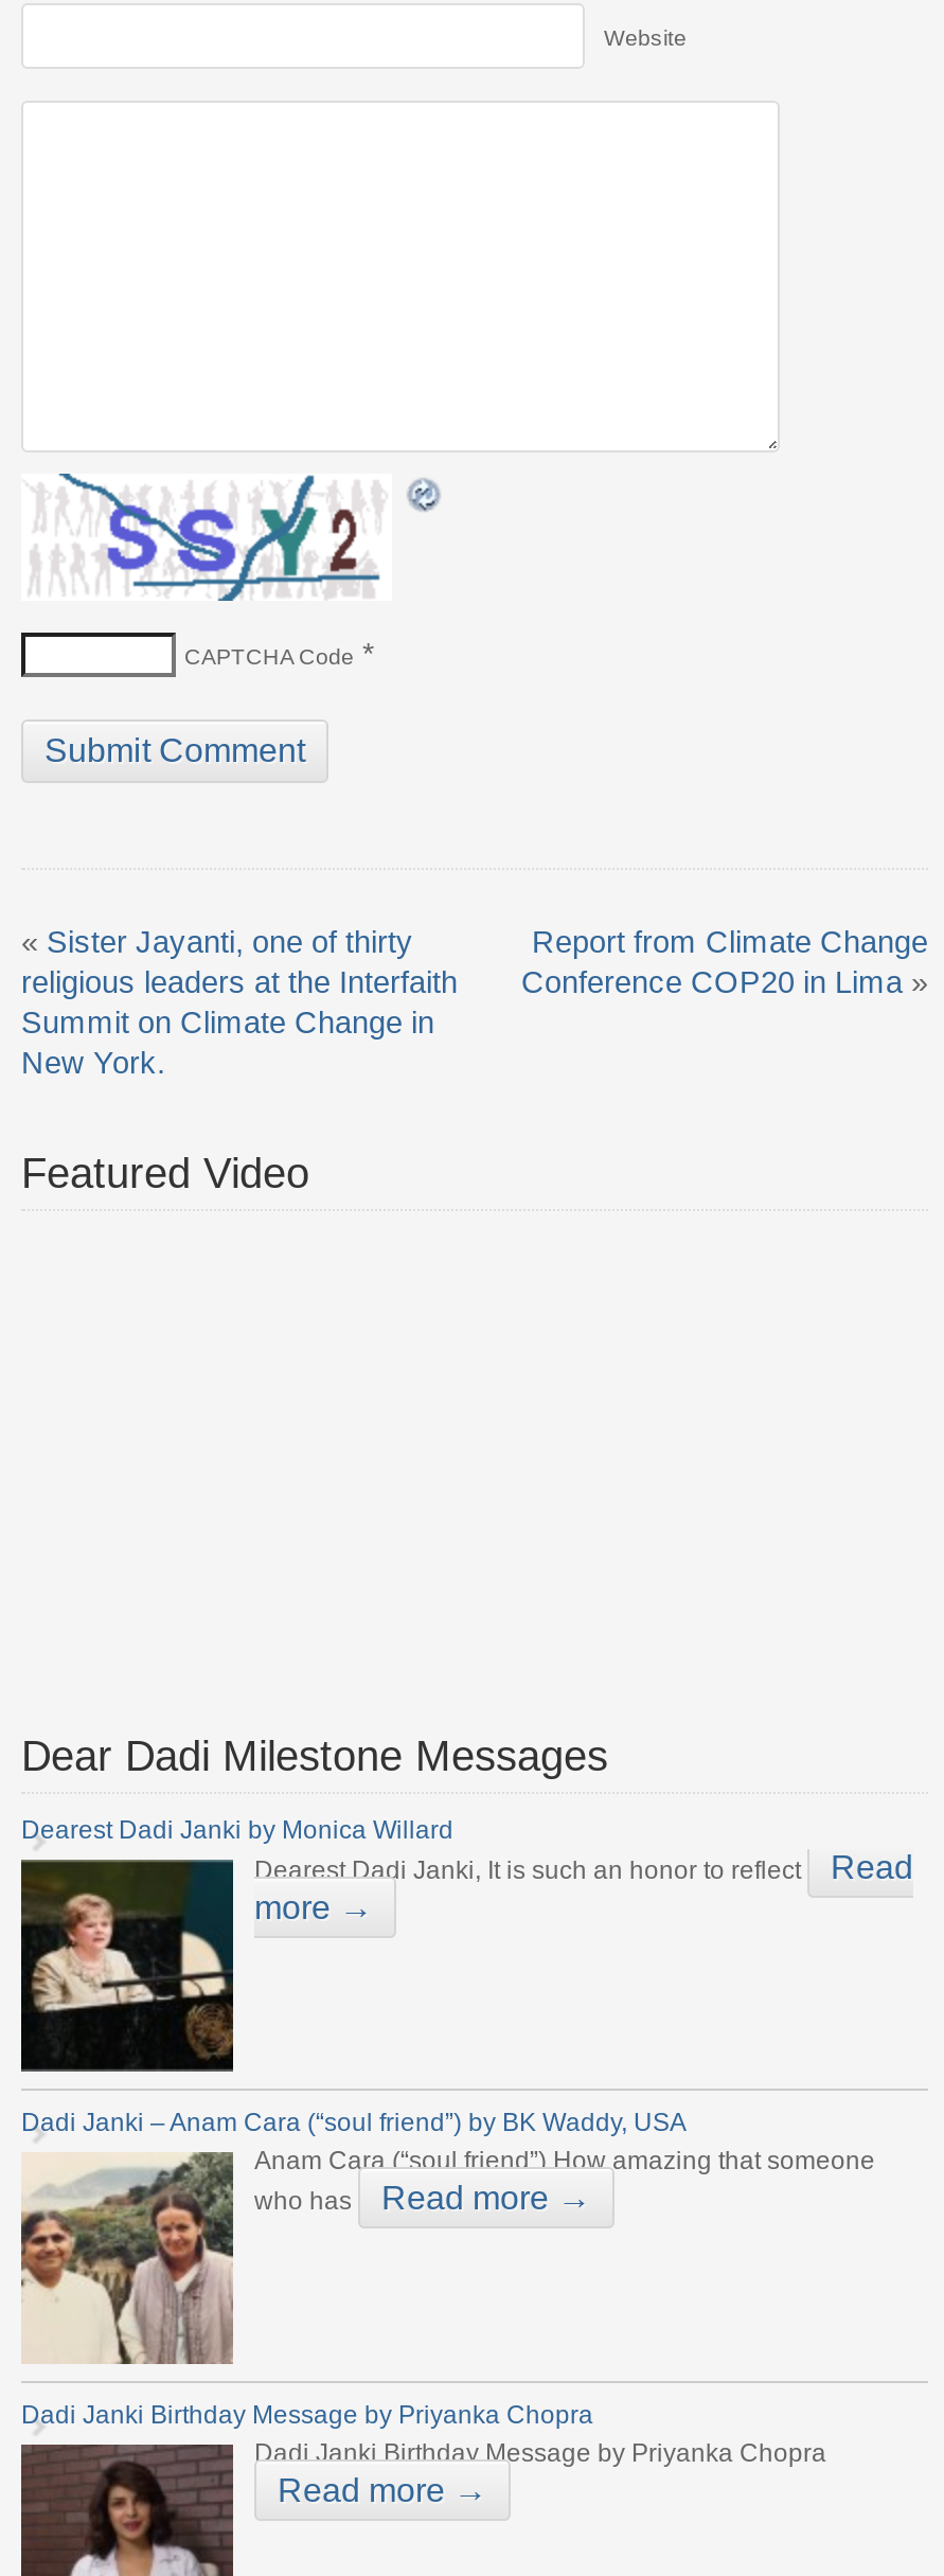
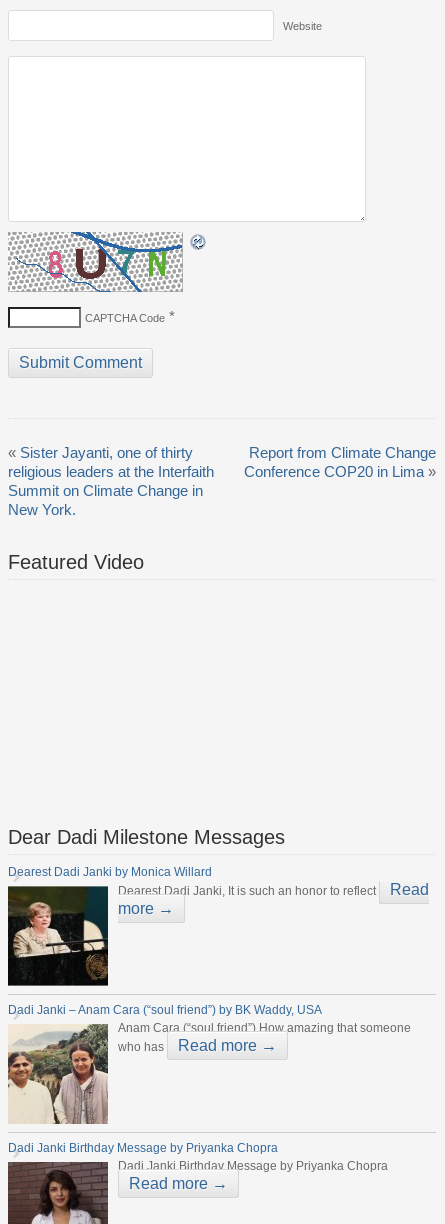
- [image]
+ [image]
